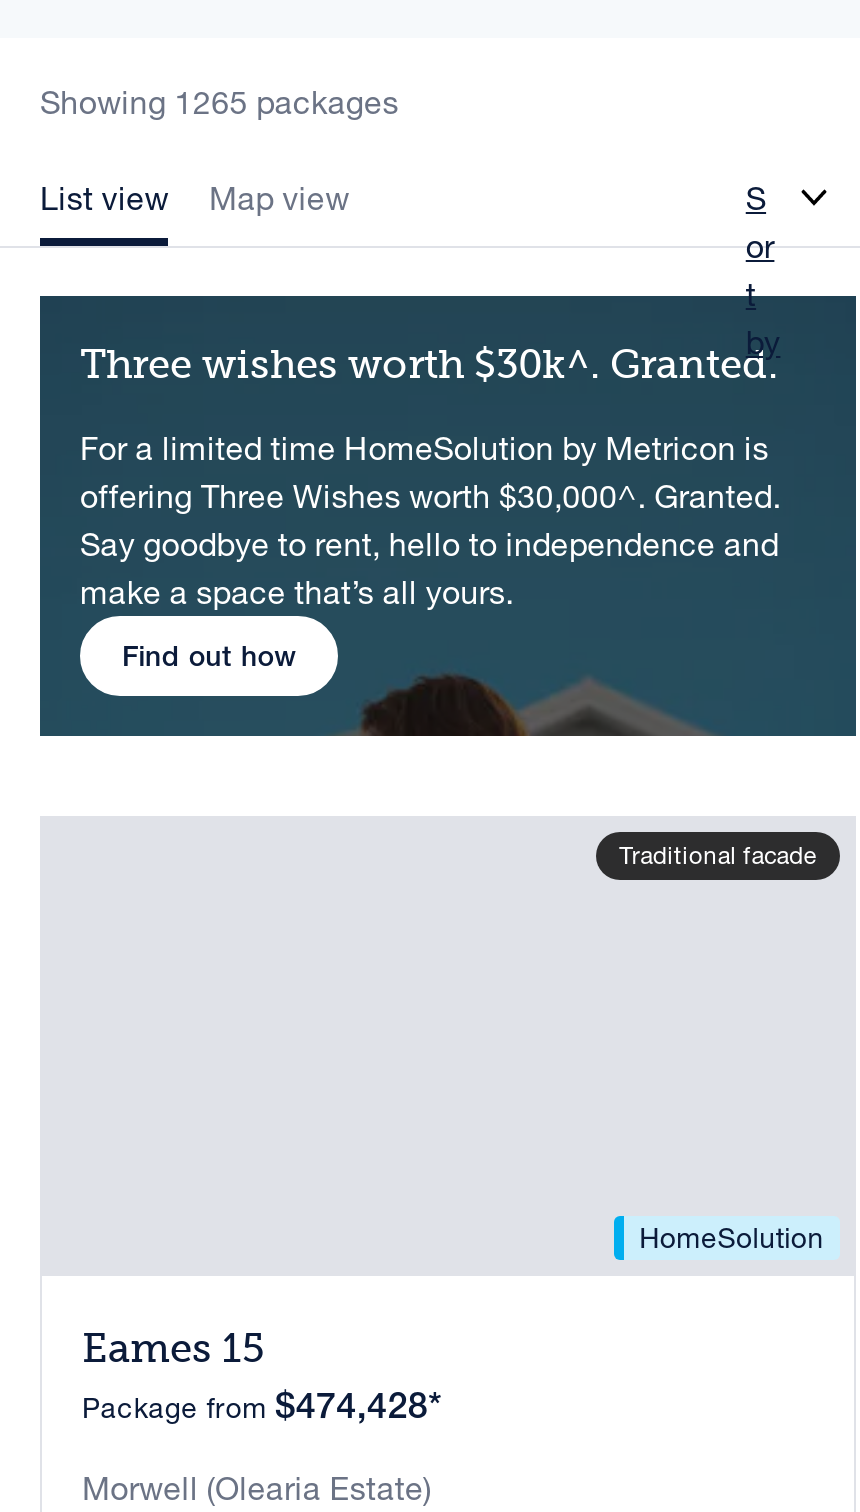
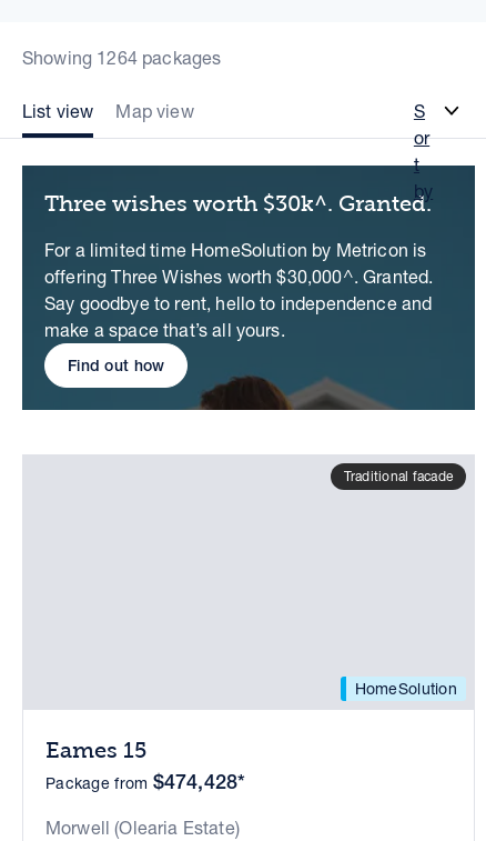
- Showing 1265 packages
+ Showing 1264 packages
